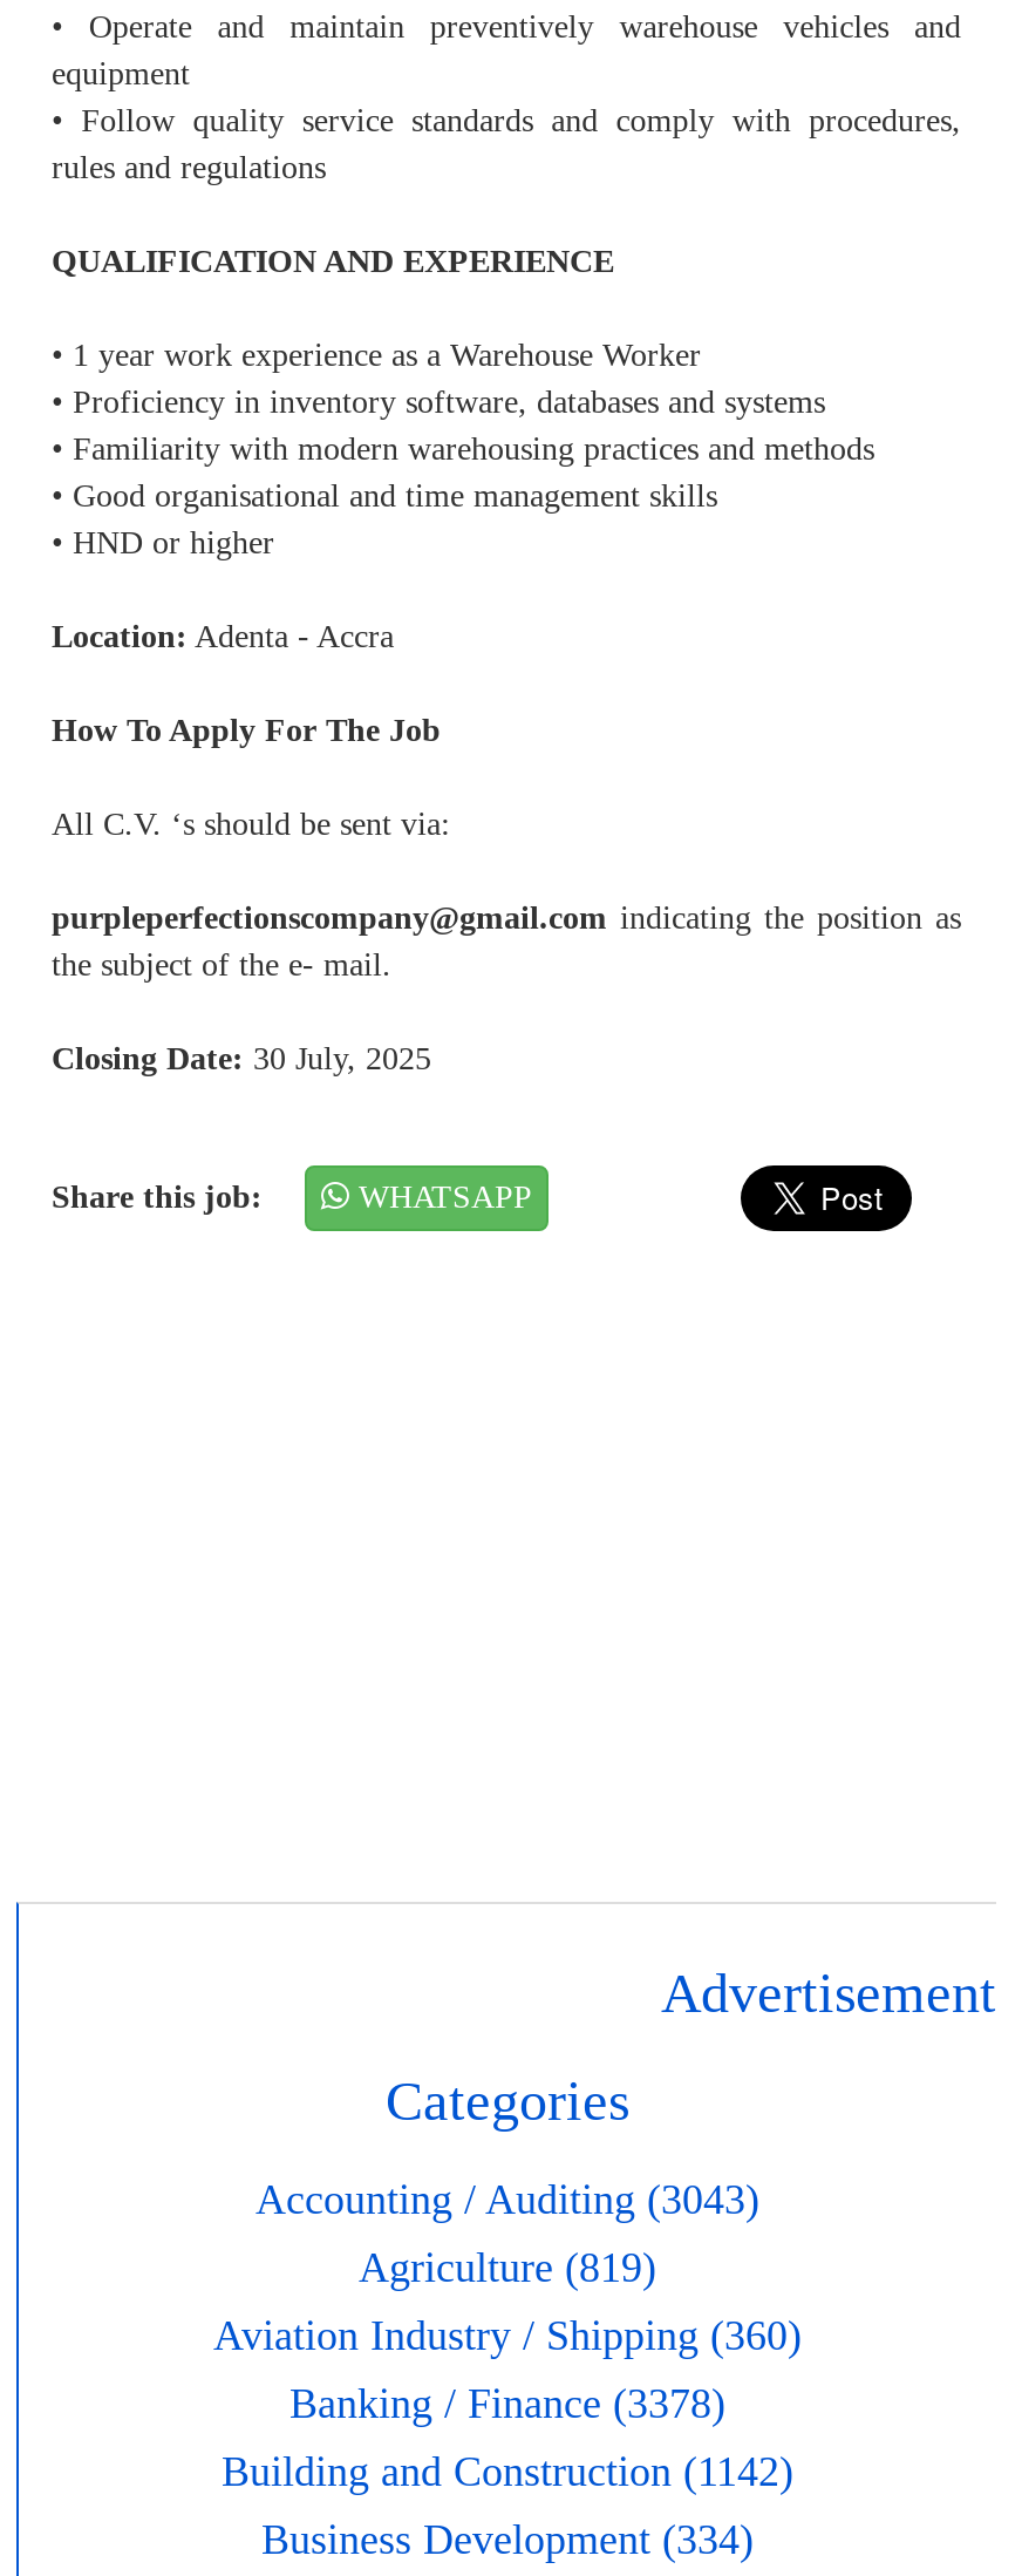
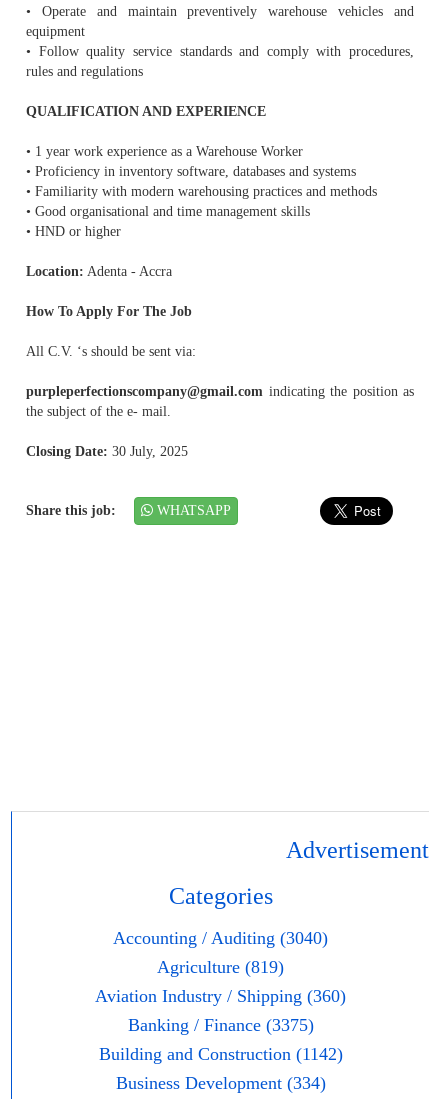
- Accounting / Auditing (3043)
+ Accounting / Auditing (3040)

- Banking / Finance (3378)
+ Banking / Finance (3375)
